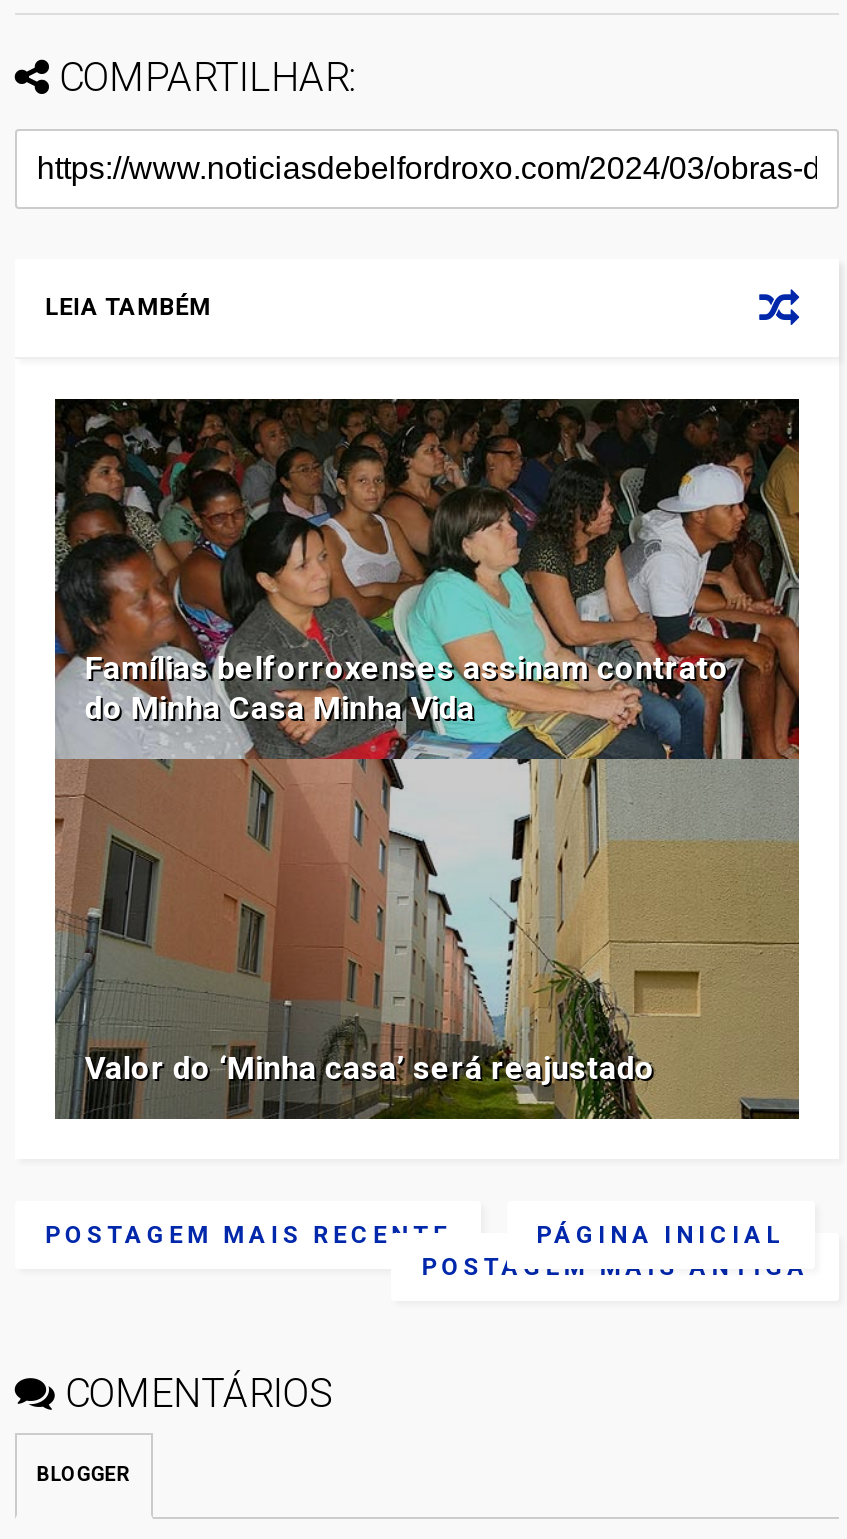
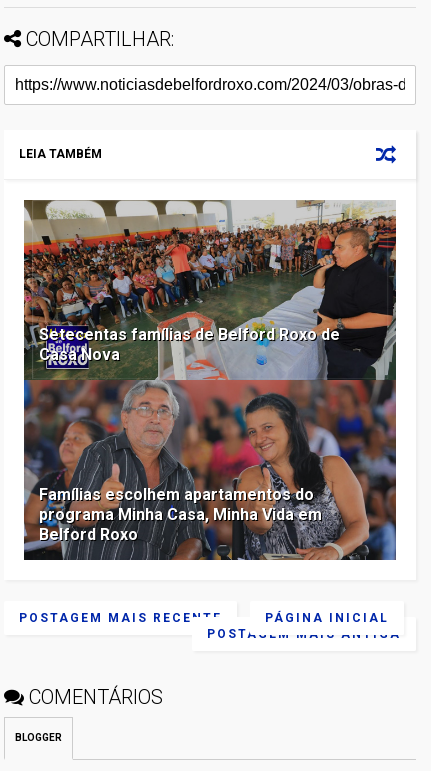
- [image]
- Famílias belforroxenses assinam contrato
- do Minha Casa Minha Vida
+ [image]
+ Setecentas famílias de Belford Roxo de
+ Casa Nova

- Valor do ‘Minha casa’ será reajustado
+ Famílias escolhem apartamentos do
+ programa Minha Casa, Minha Vida em
+ Belford Roxo
